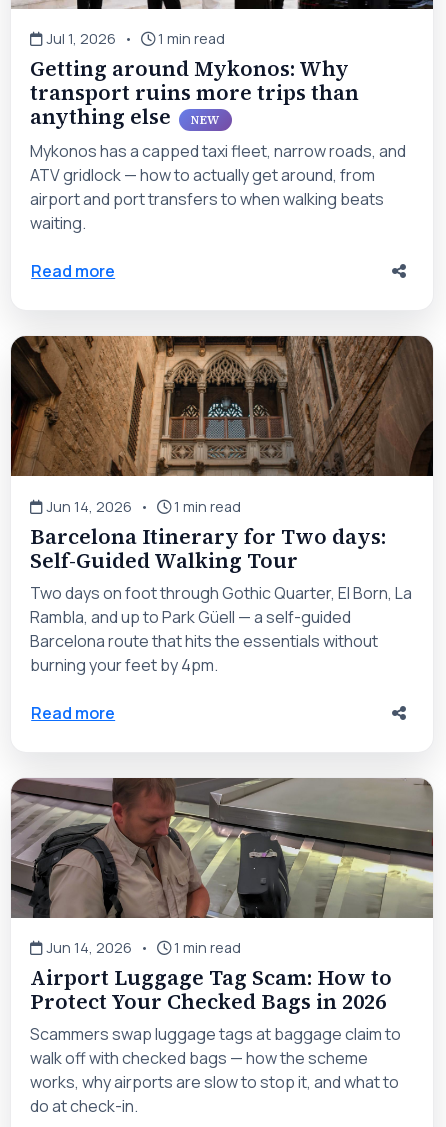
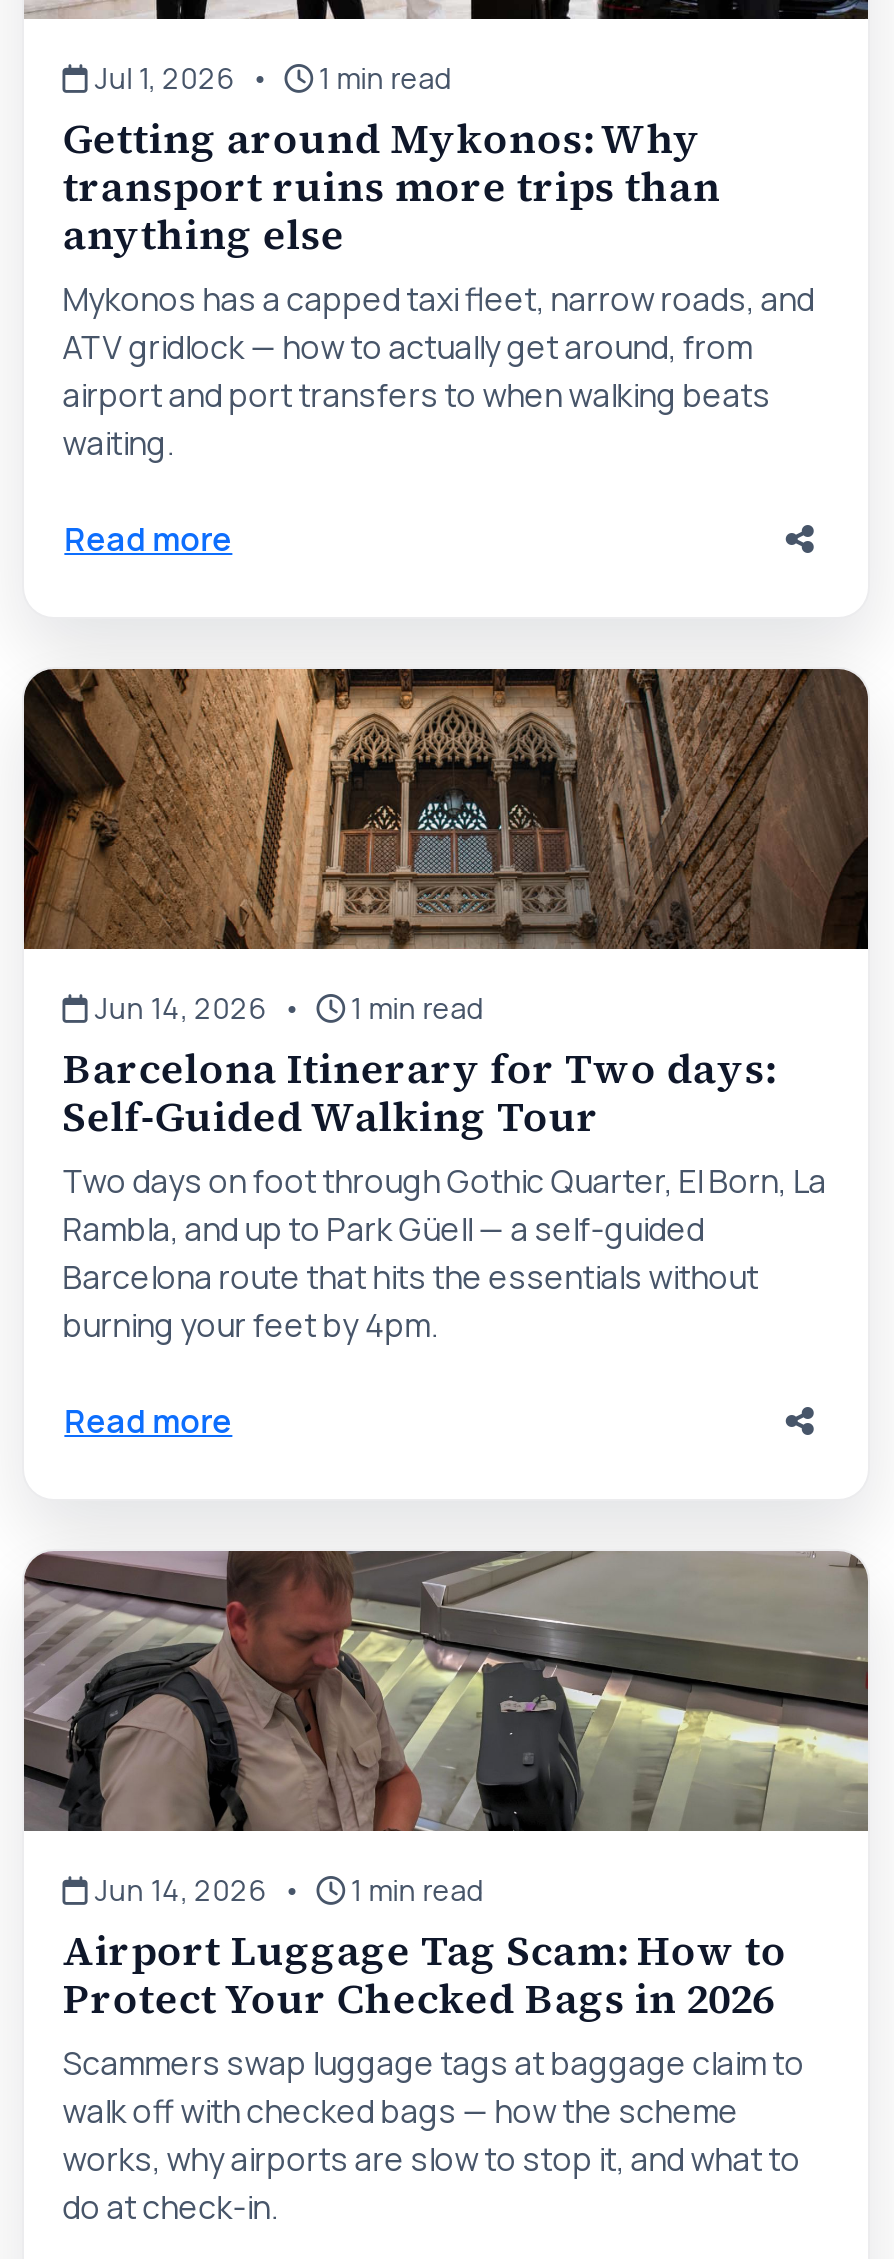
- NEW
